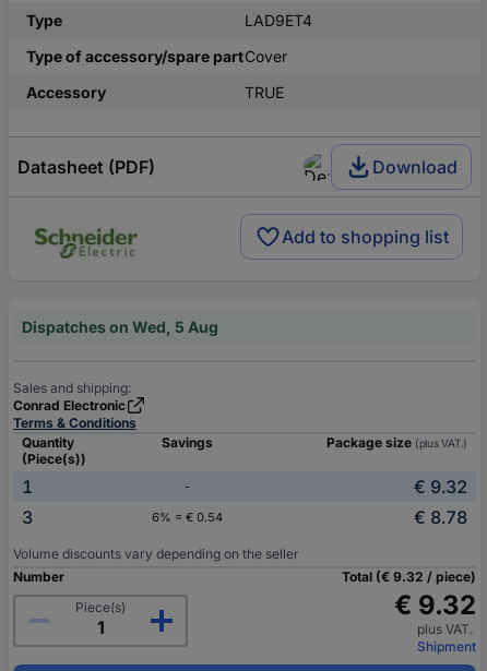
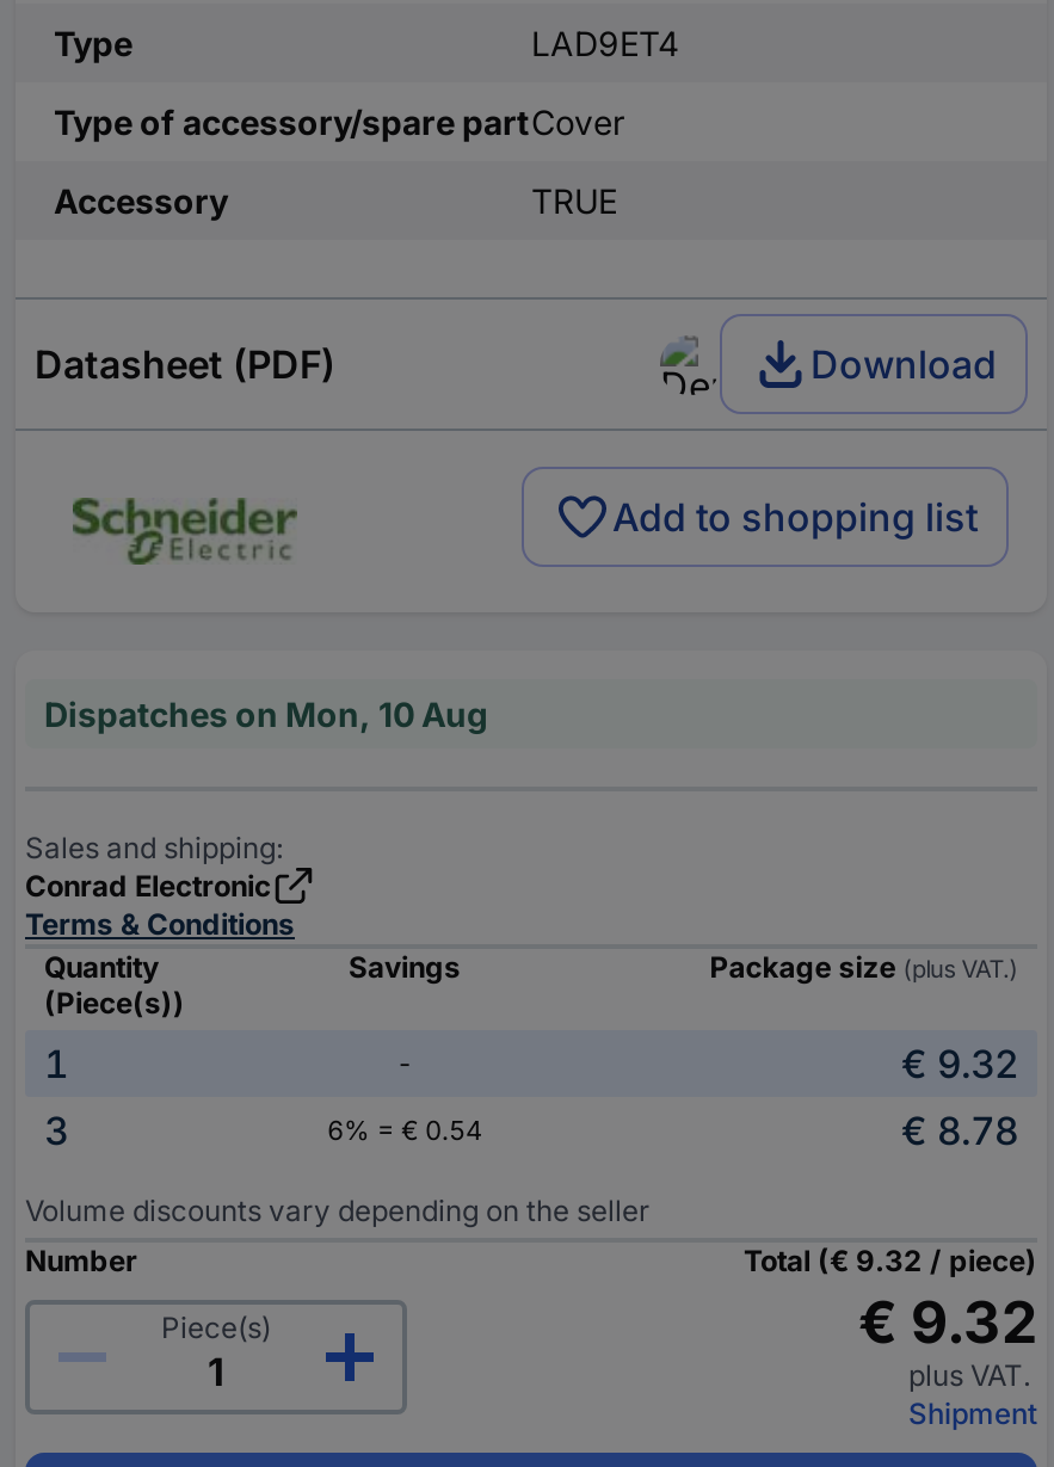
- Dispatches on Wed, 5 Aug
+ Dispatches on Mon, 10 Aug
